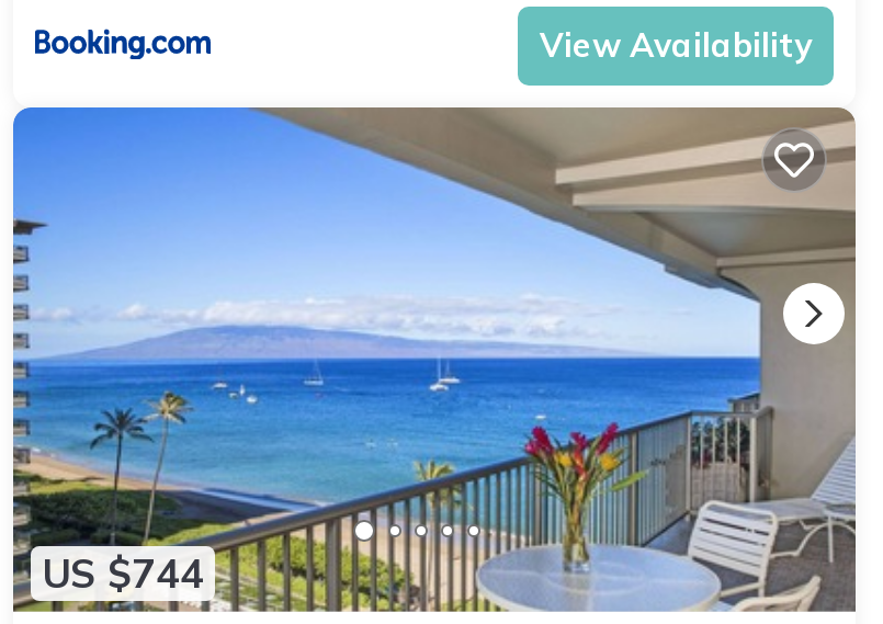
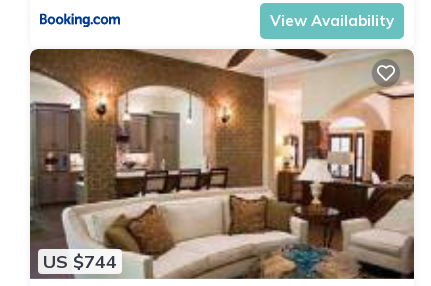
- [image]
+ [image]
